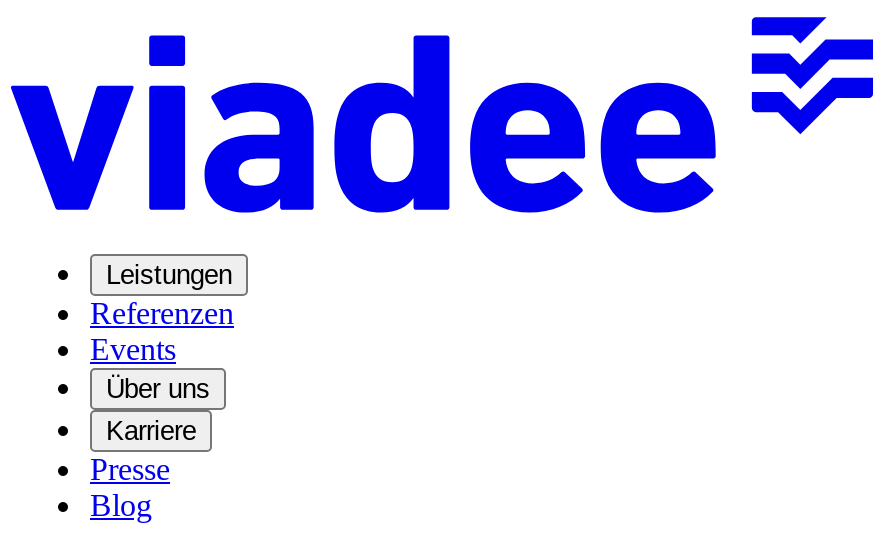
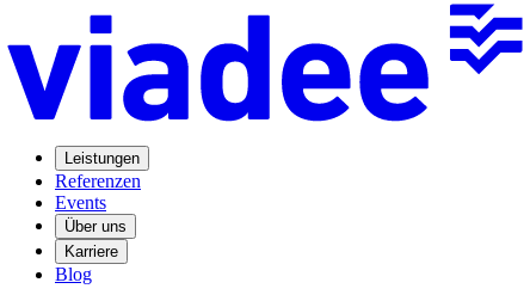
- Presse
